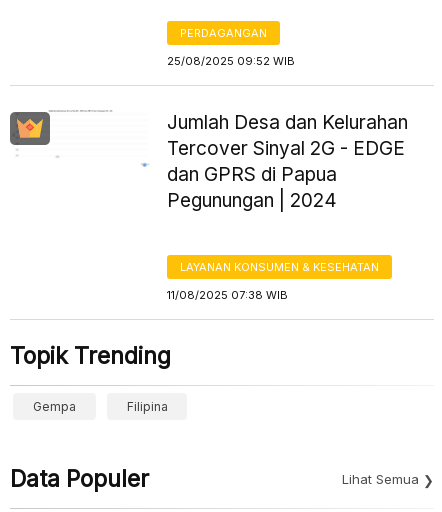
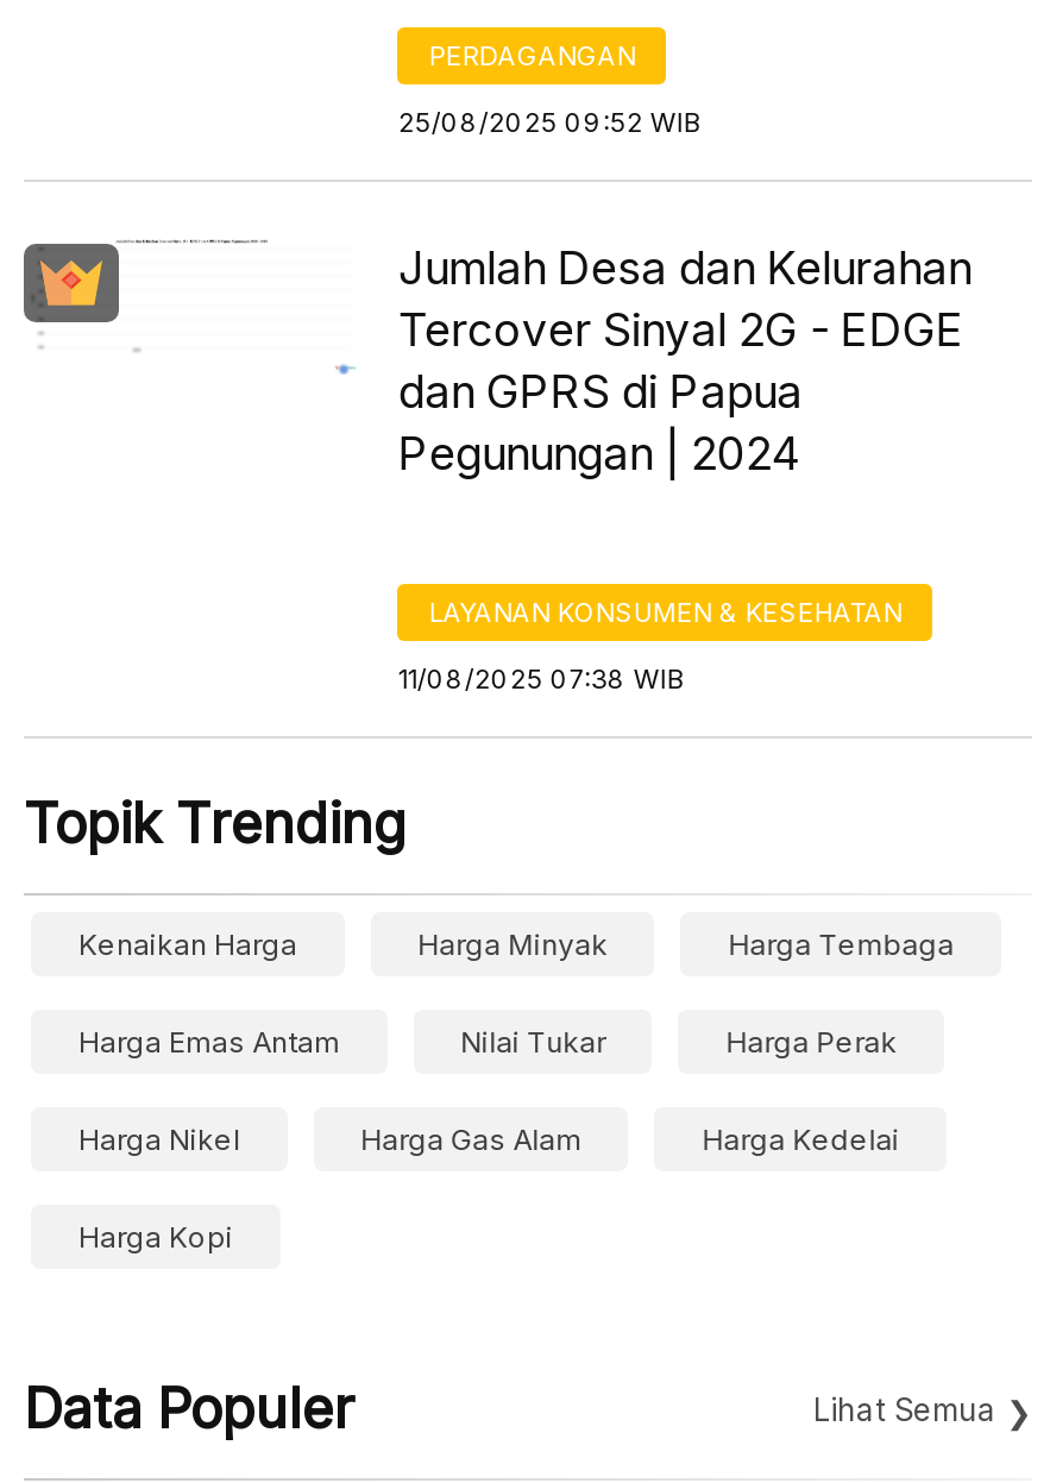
- Gempa
- Filipina
+ Kenaikan Harga
+ Harga Minyak
+ Harga Tembaga
+ Harga Emas Antam
+ Nilai Tukar
+ Harga Perak
+ Harga Nikel
+ Harga Gas Alam
+ Harga Kedelai
+ Harga Kopi
